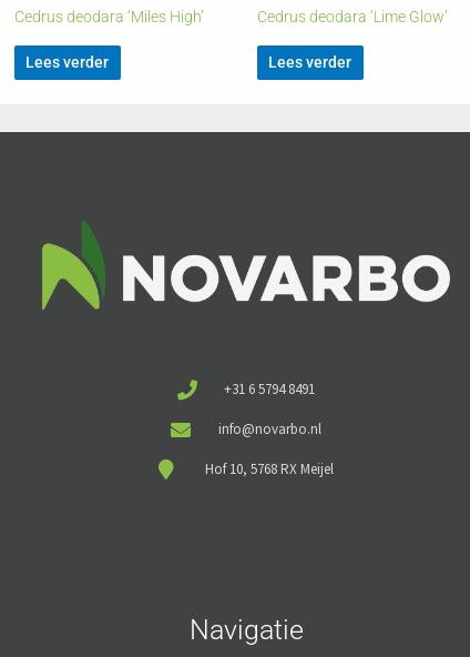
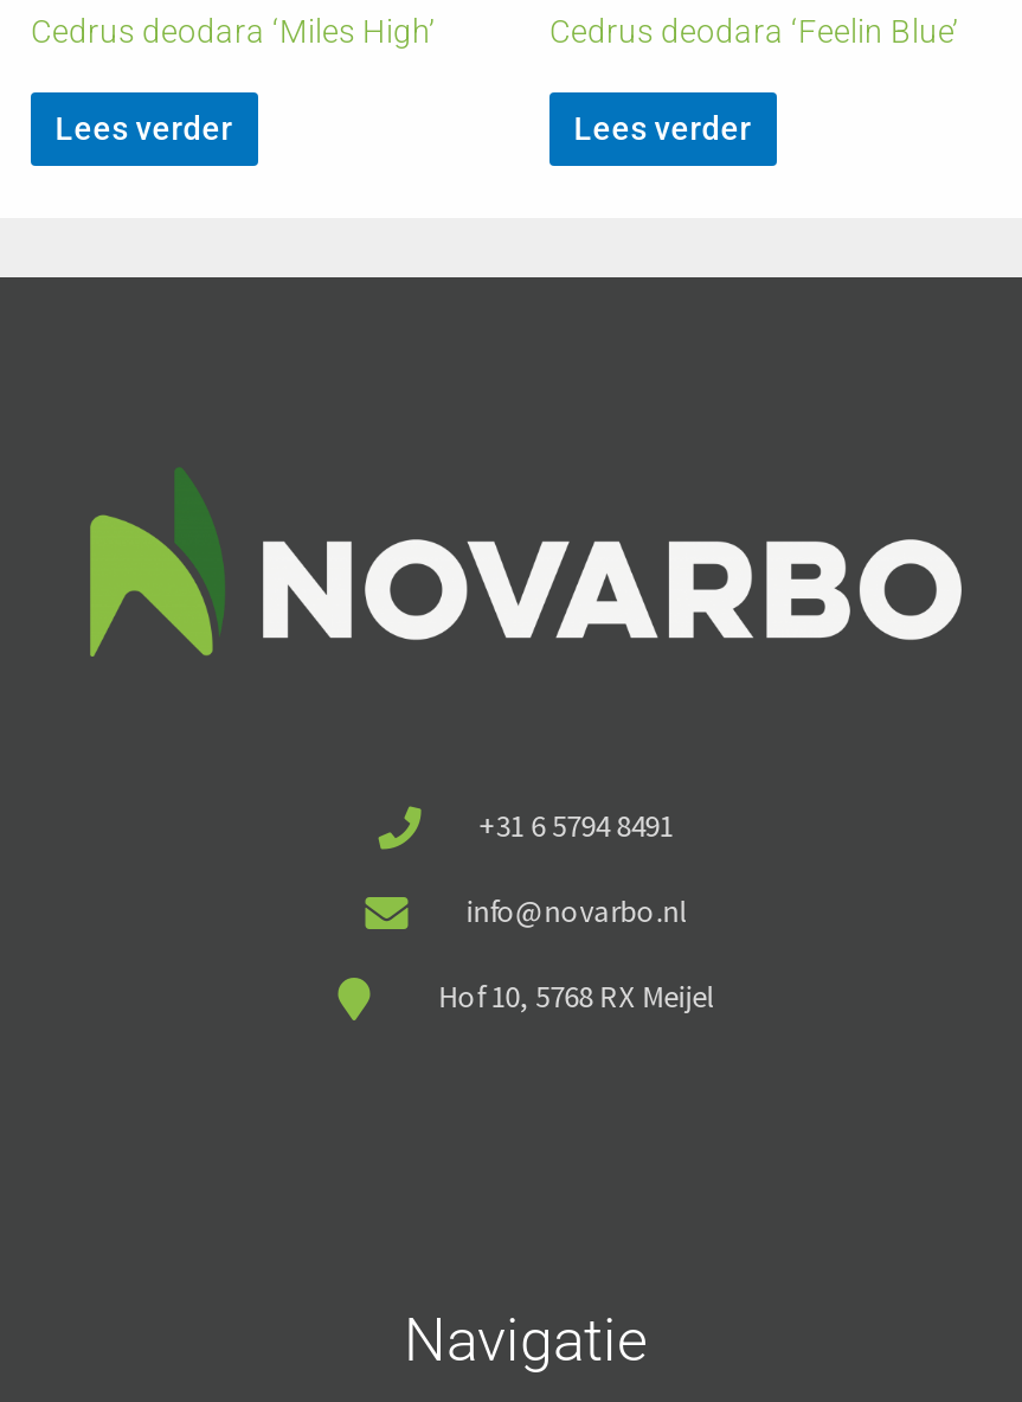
- Cedrus deodara ‘Lime Glow’
+ Cedrus deodara ‘Feelin Blue’
